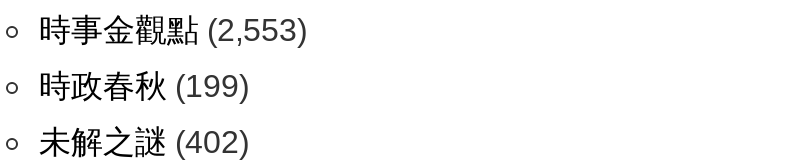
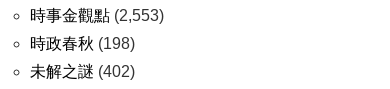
- 時政春秋(199)
+ 時政春秋(198)
